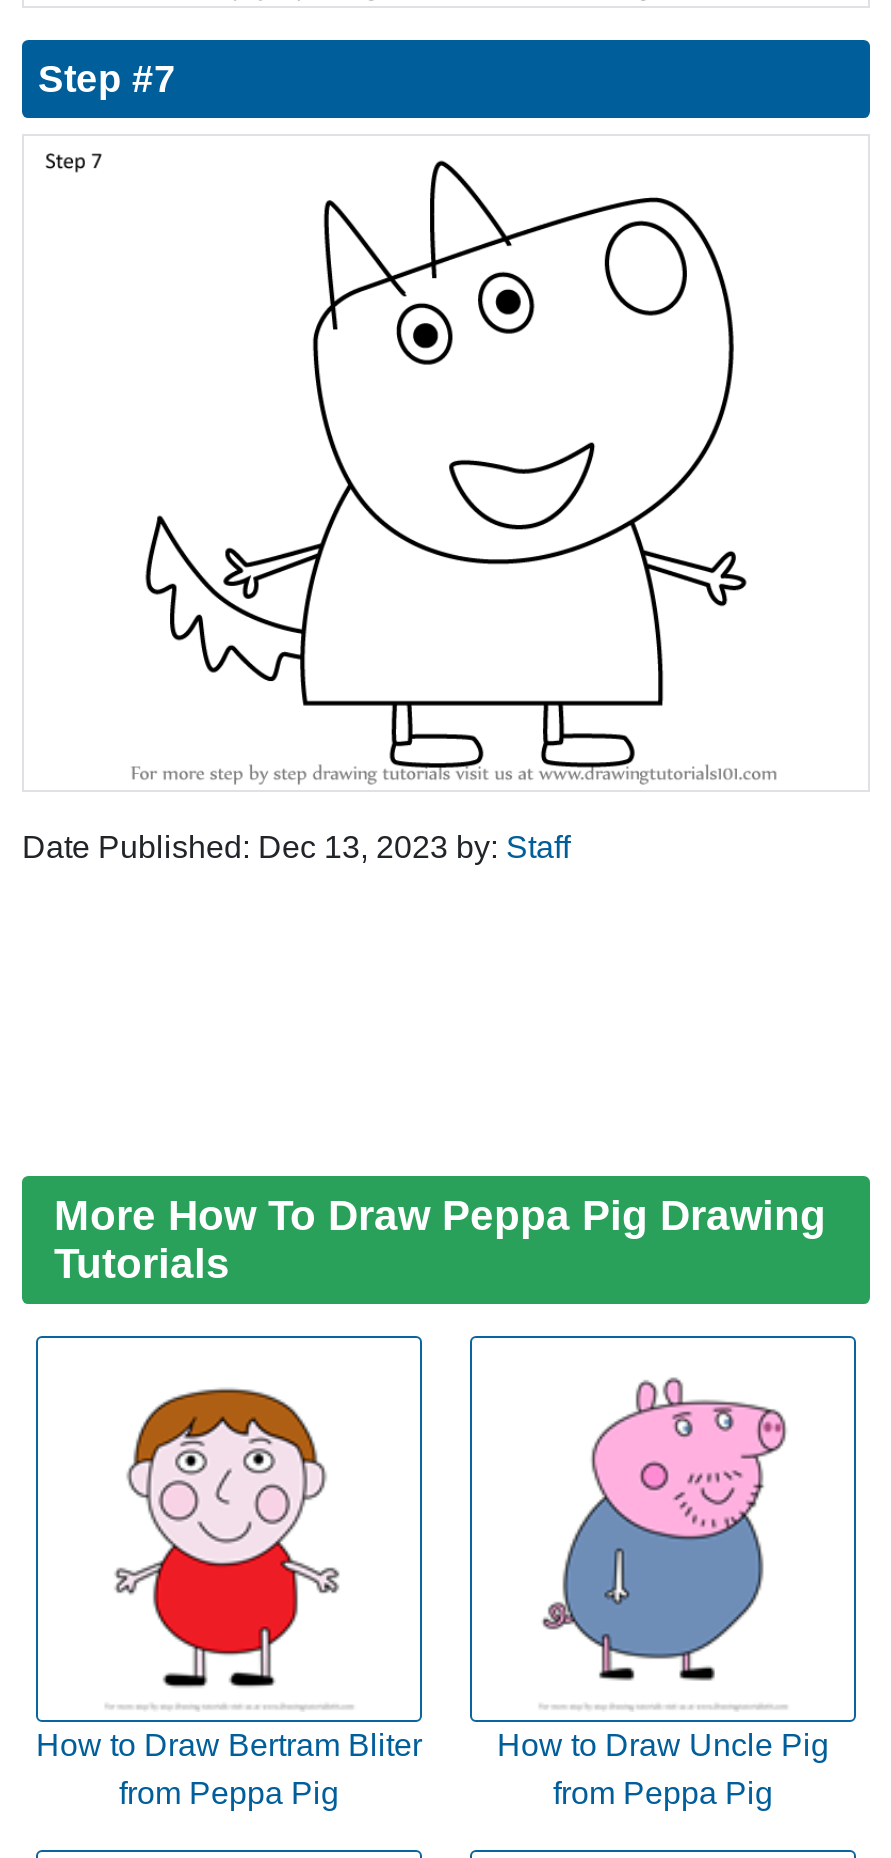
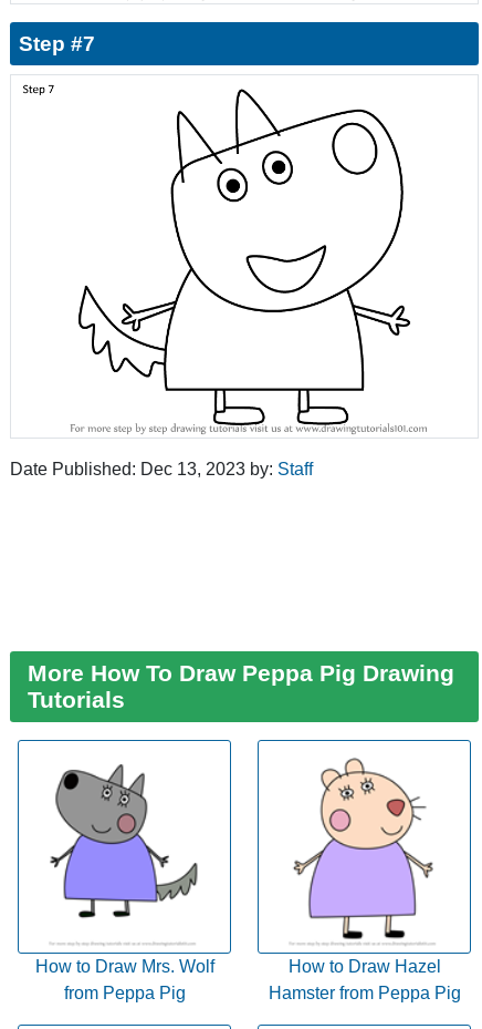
- [image]
- How to Draw Uncle Pig
- from Peppa Pig
+ [image]
+ How to Draw Hazel
+ Hamster from Peppa Pig

- [image]
- How to Draw Bertram Bliter
+ [image]
+ How to Draw Mrs. Wolf
